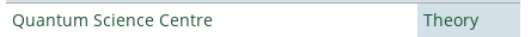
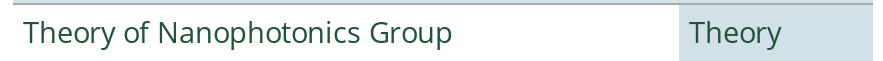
- Quantum Science Centre
+ Theory of Nanophotonics Group
